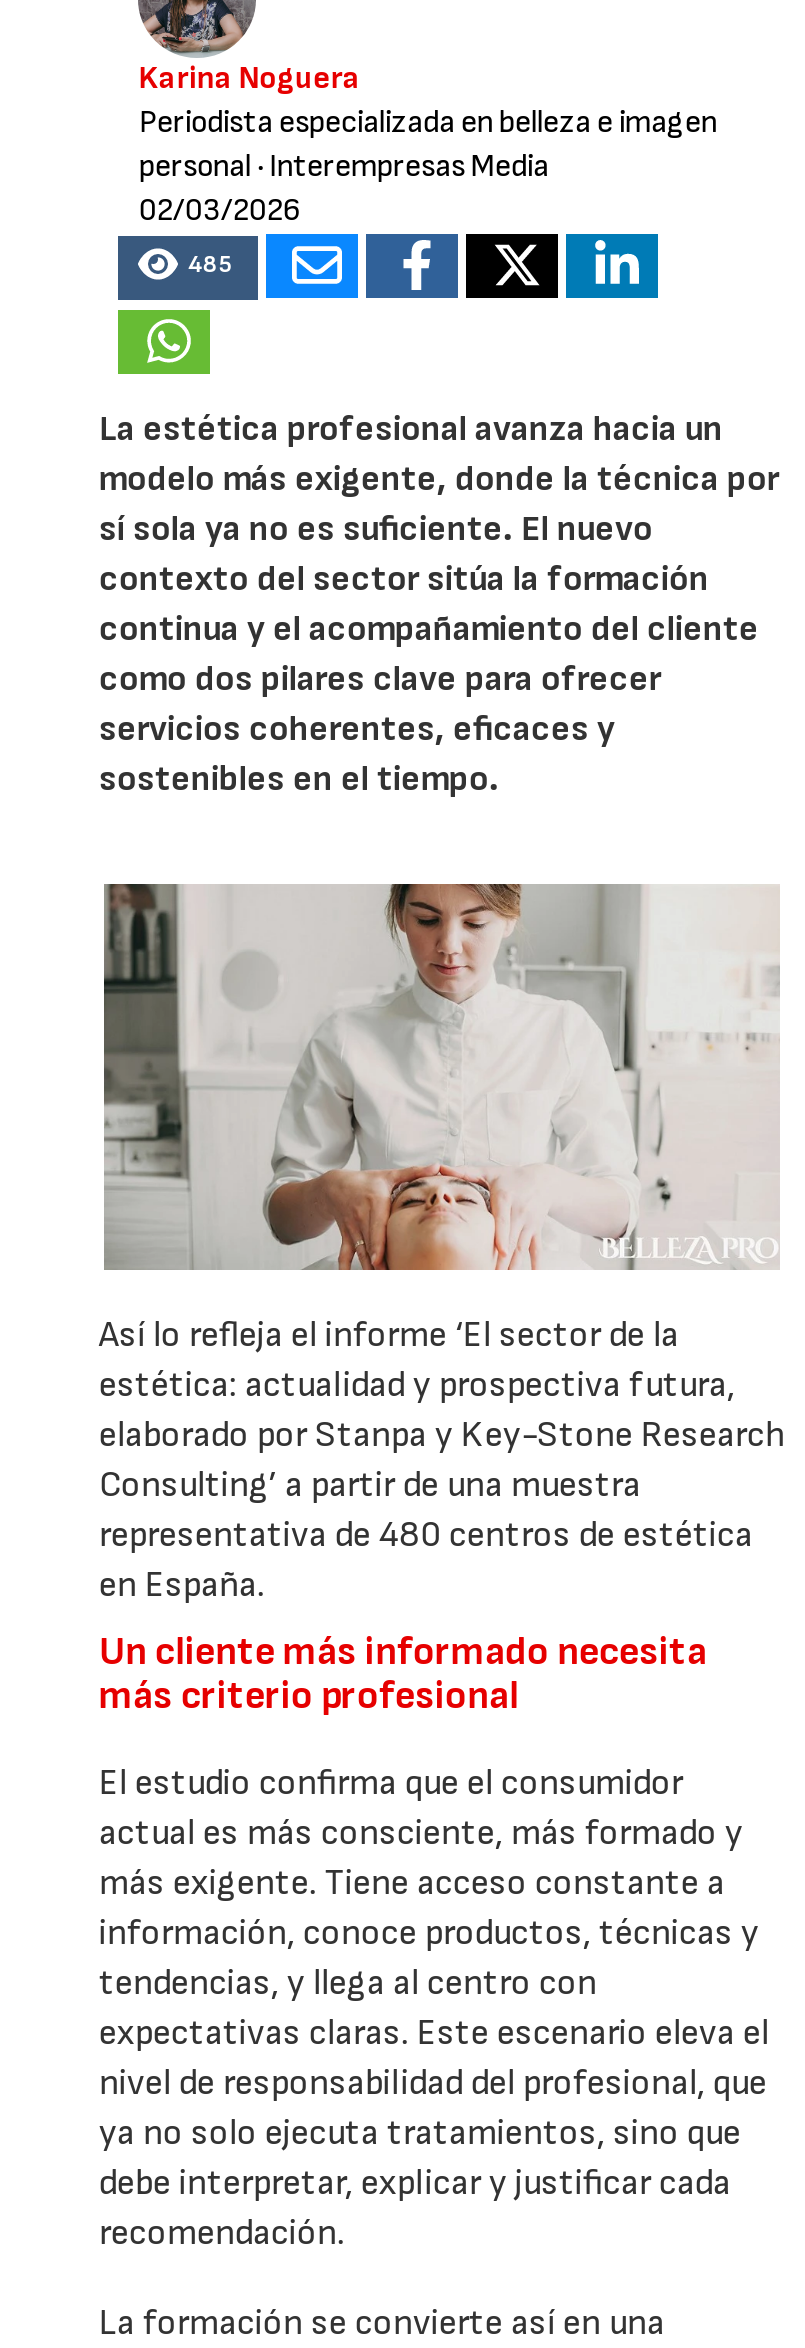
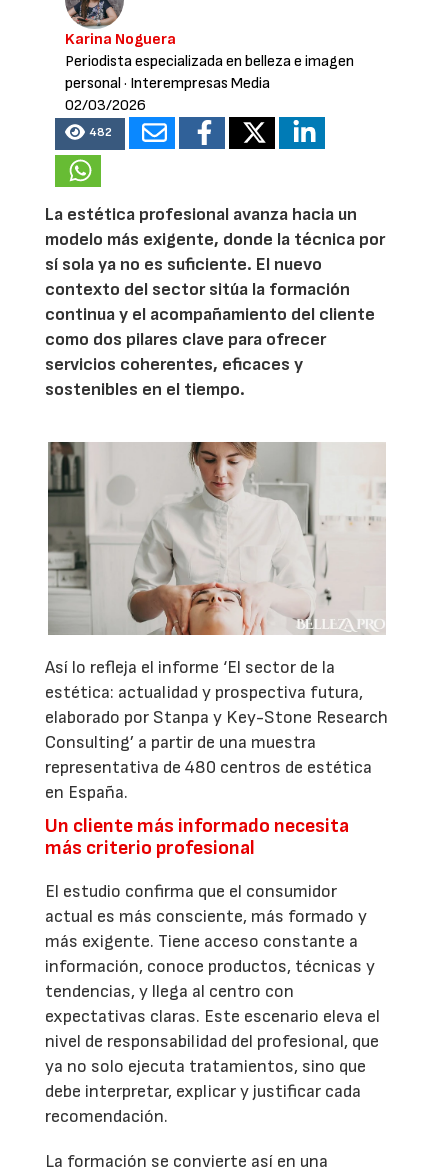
- 485
+ 482
